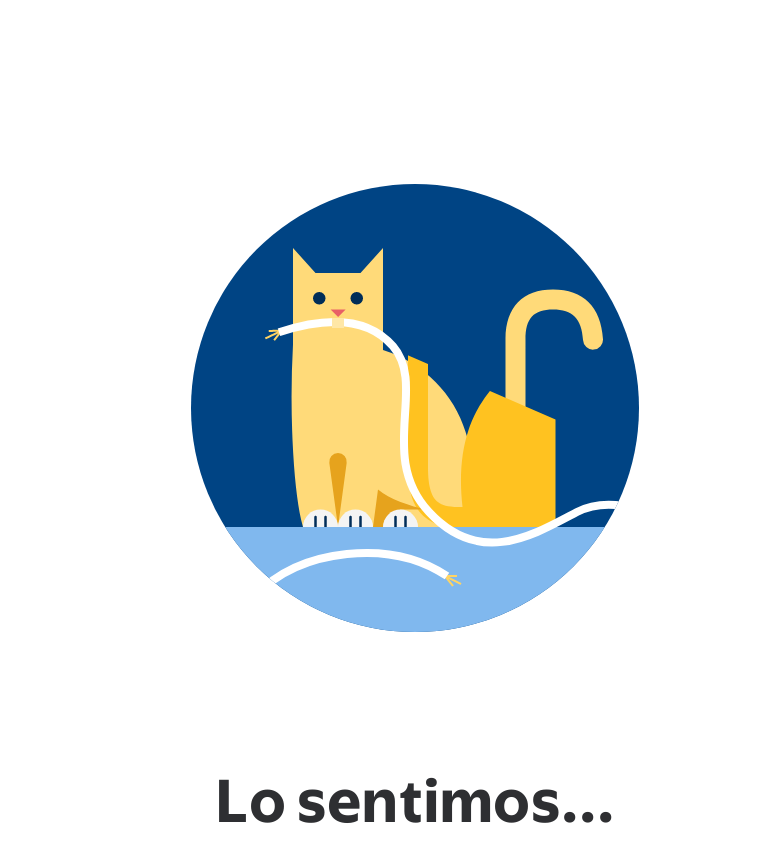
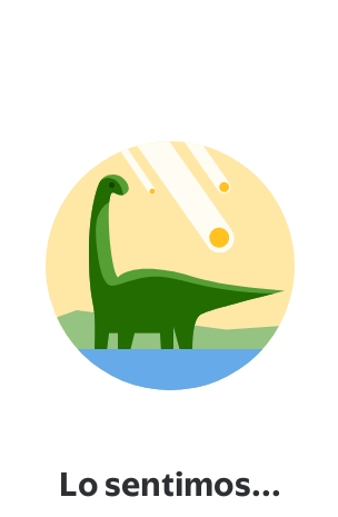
- [image]
+ [image]
